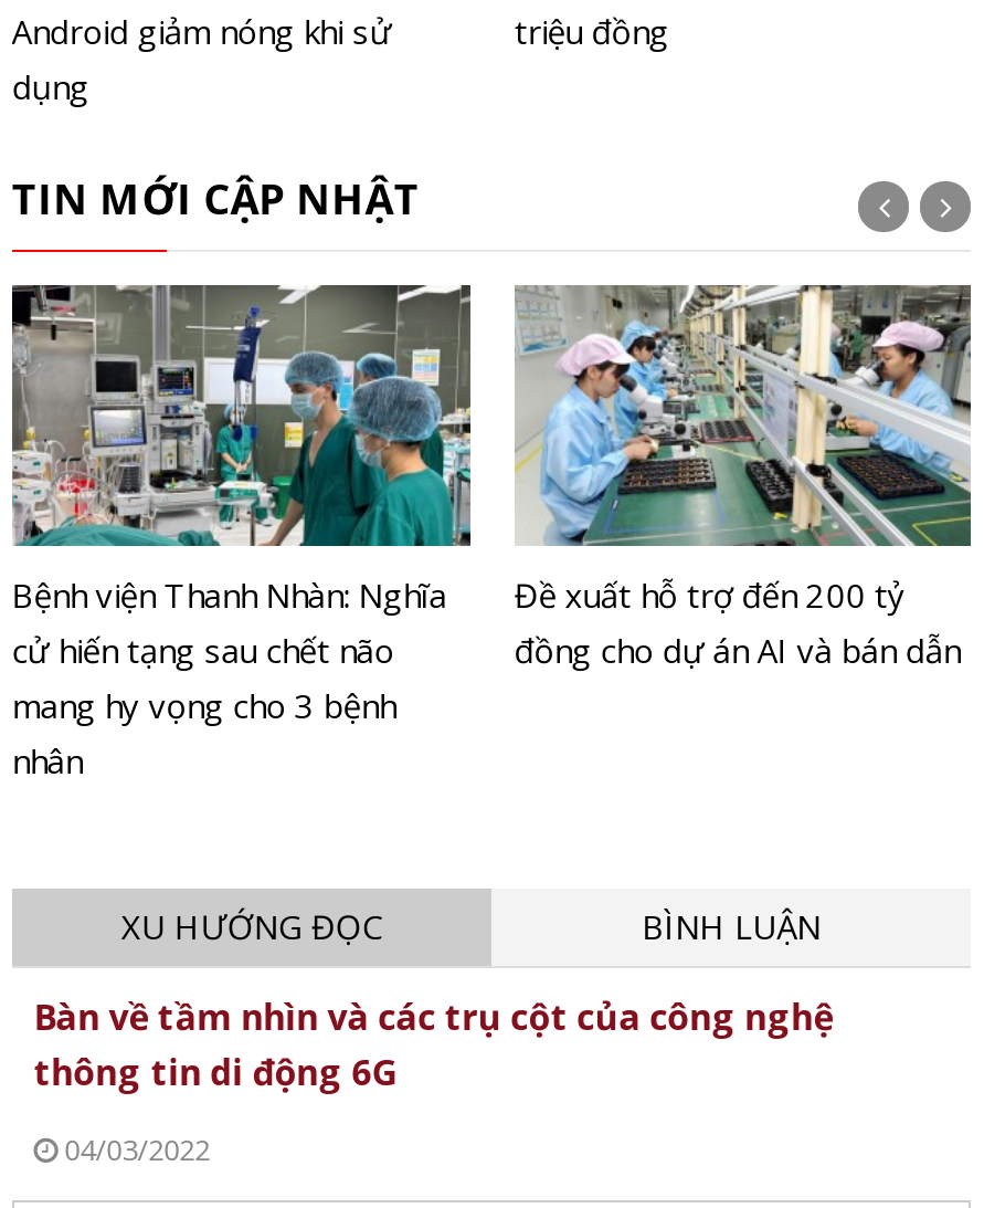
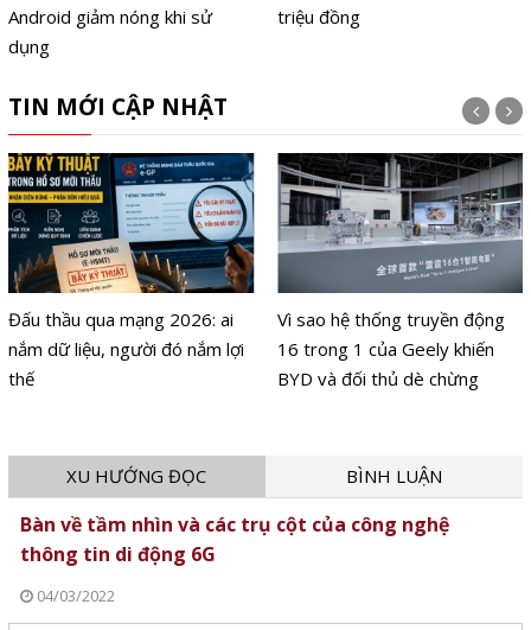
- [image]
- Bệnh viện Thanh Nhàn: Nghĩa
- cử hiến tạng sau chết não
- mang hy vọng cho 3 bệnh
- nhân
+ [image]
+ Đấu thầu qua mạng 2026: ai
+ nắm dữ liệu, người đó nắm lợi
+ thế

- [image]
- Đề xuất hỗ trợ đến 200 tỷ
- đồng cho dự án AI và bán dẫn
+ [image]
+ Vì sao hệ thống truyền động
+ 16 trong 1 của Geely khiến
+ BYD và đối thủ dè chừng
